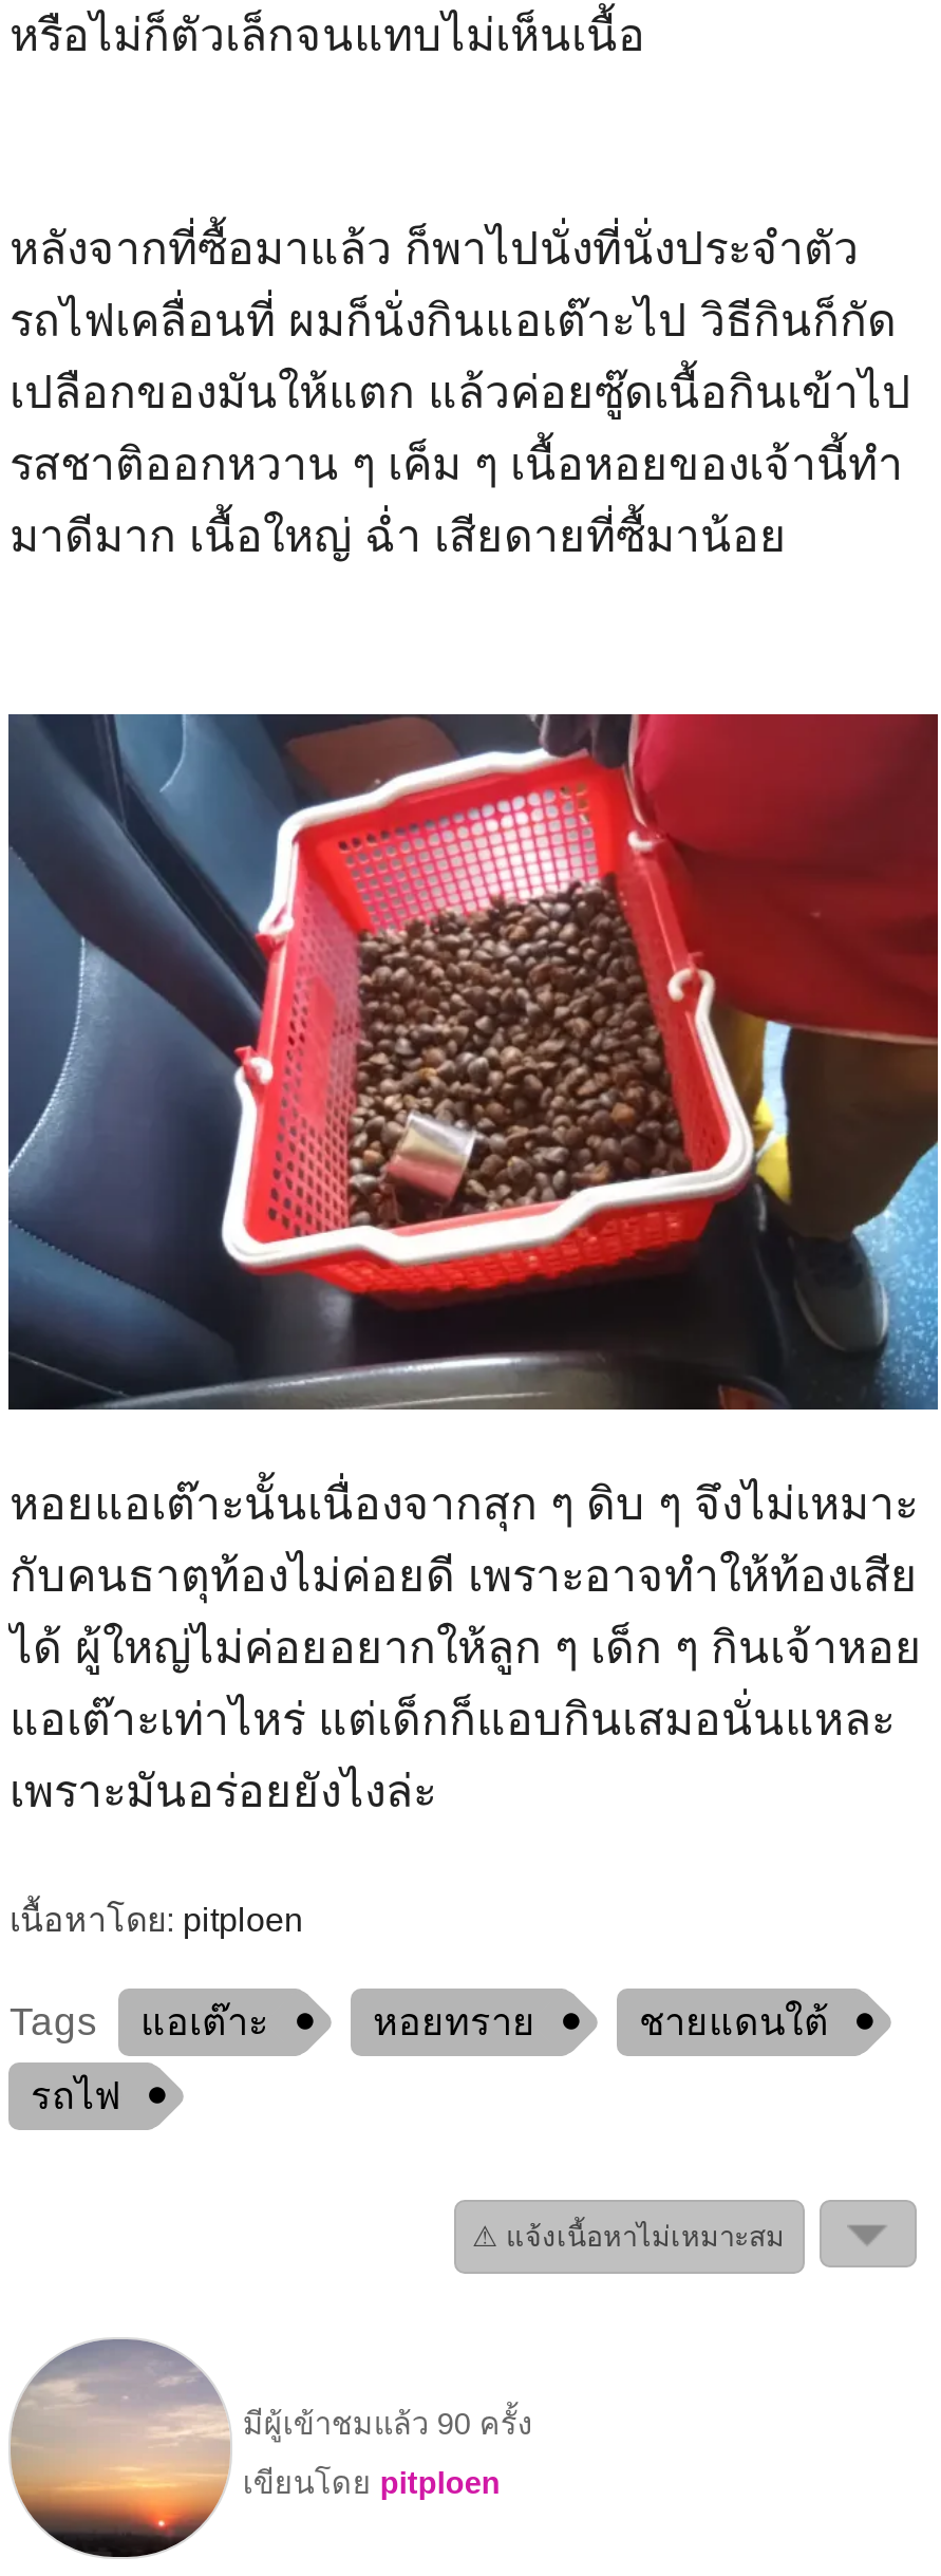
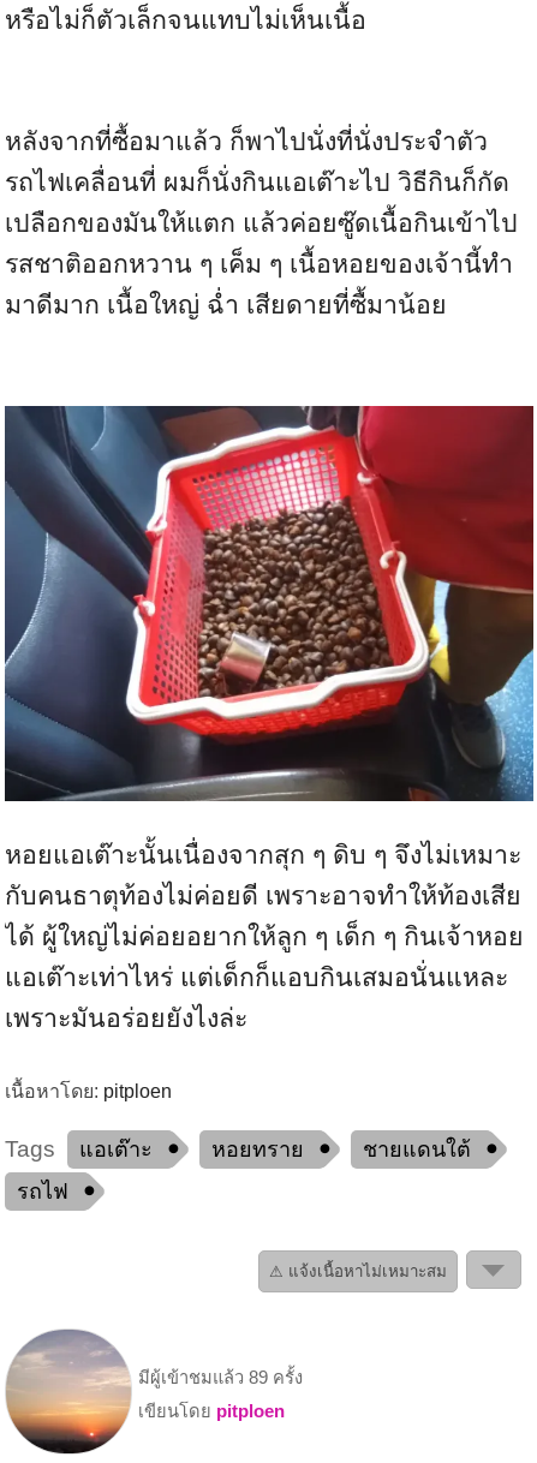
- มีผู้เข้าชมแล้ว 90 ครั้ง
+ มีผู้เข้าชมแล้ว 89 ครั้ง
